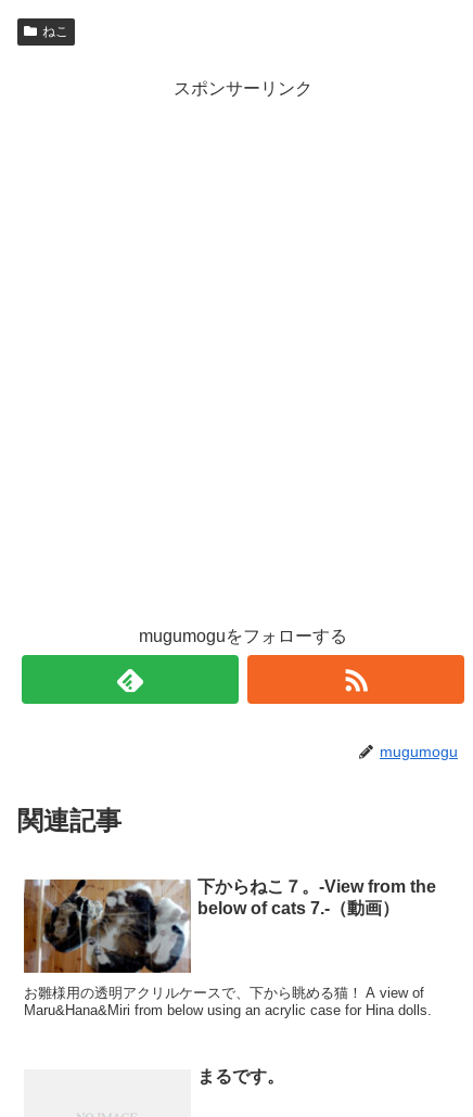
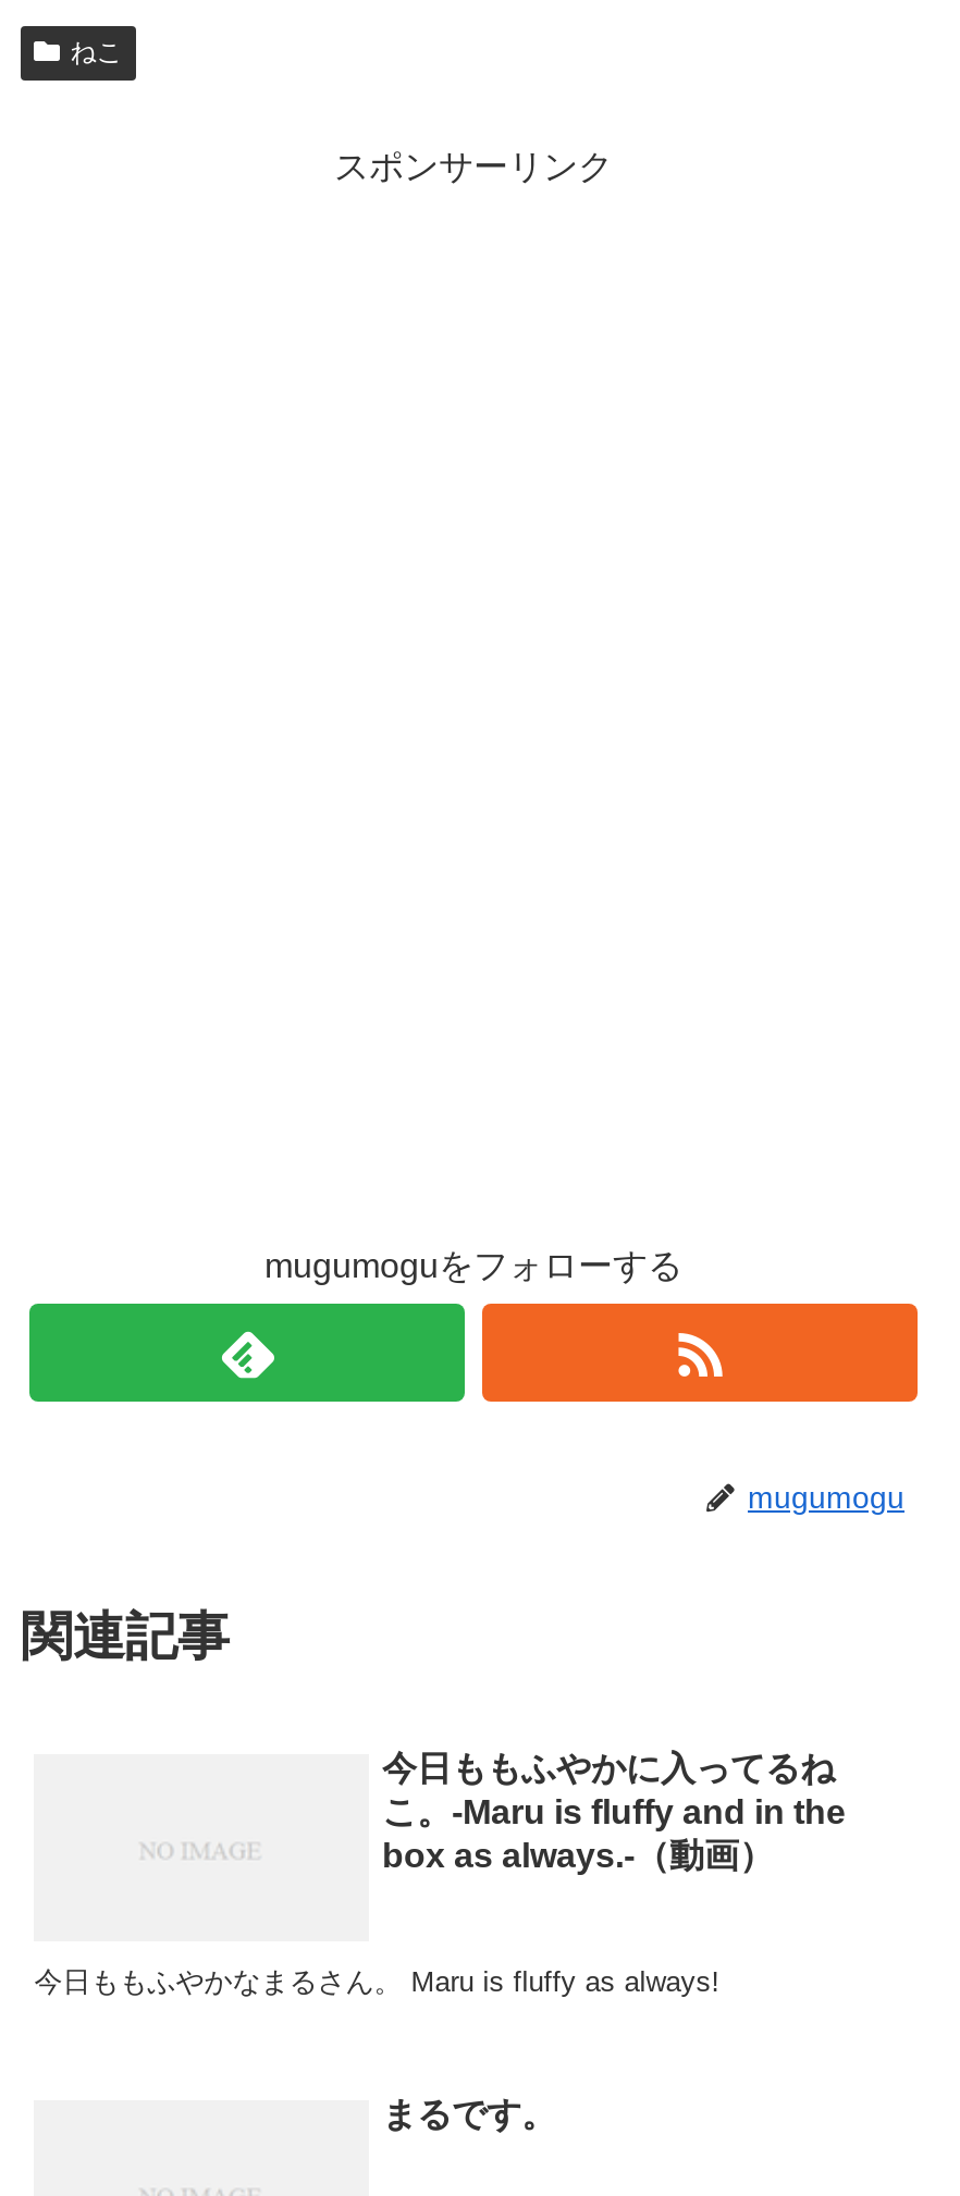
- [image]

- 下からねこ７。-View from the
- below of cats 7.-（動画）
+ 今日ももふやかに入ってるね
+ こ。-Maru is fluffy and in the
+ box as always.-（動画）

- お雛様用の透明アクリルケースで、下から眺める猫！ A view of
- Maru&Hana&Miri from below using an acrylic case for Hina dolls.
+ 今日ももふやかなまるさん。 Maru is fluffy as always!
